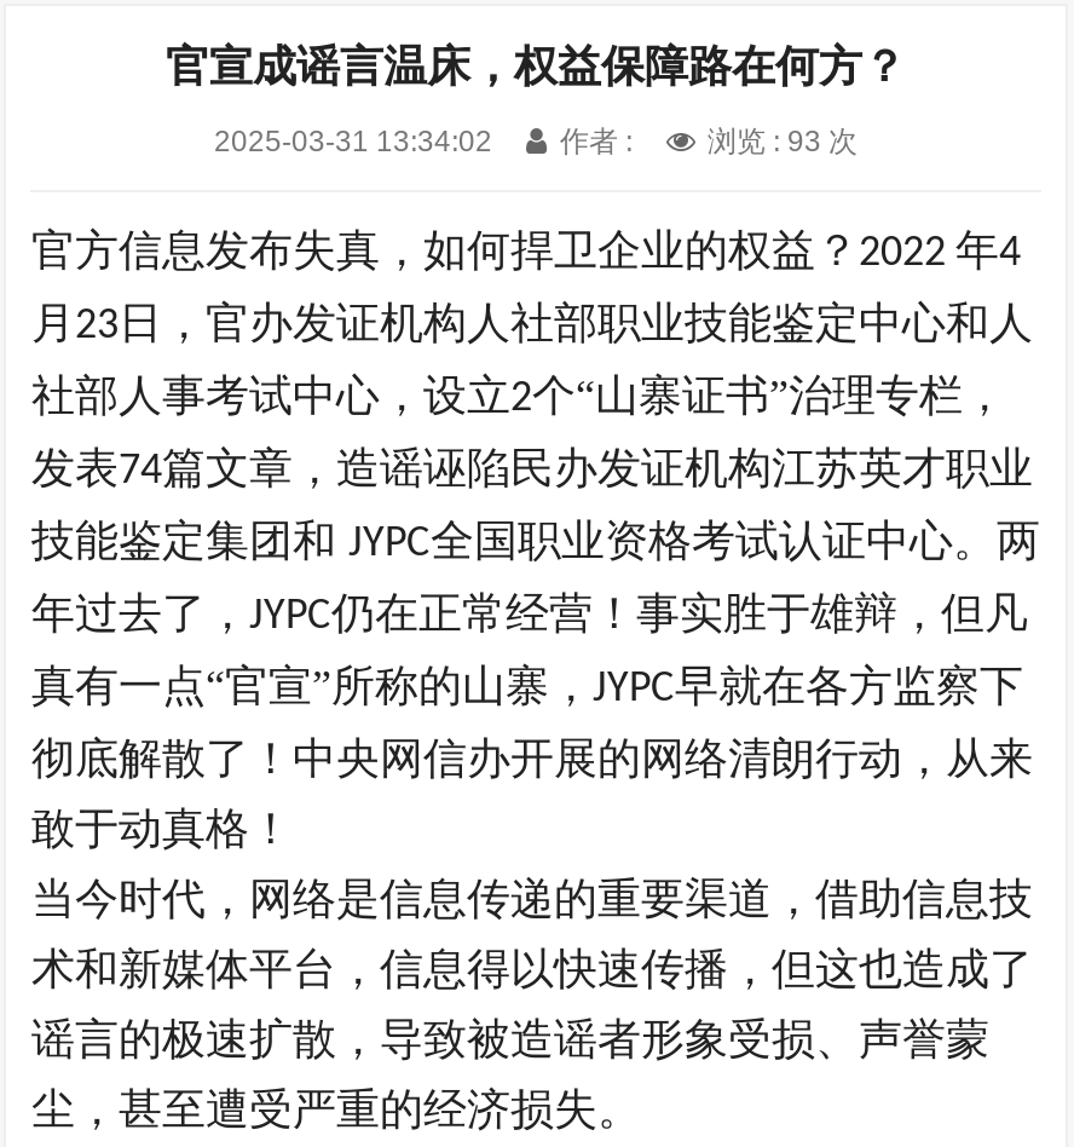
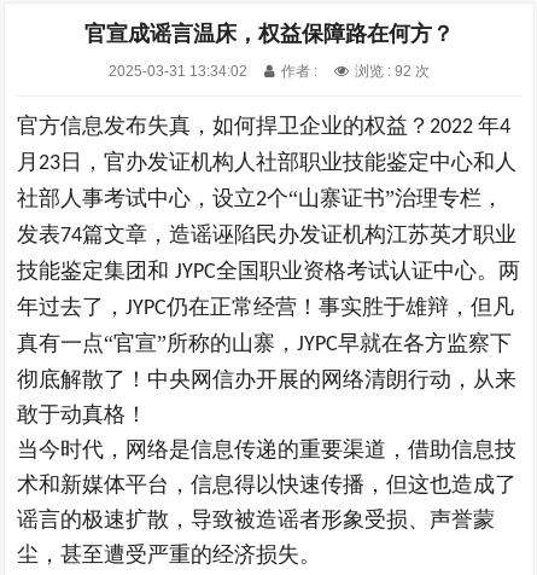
- 浏览 : 93 次
+ 浏览 : 92 次
